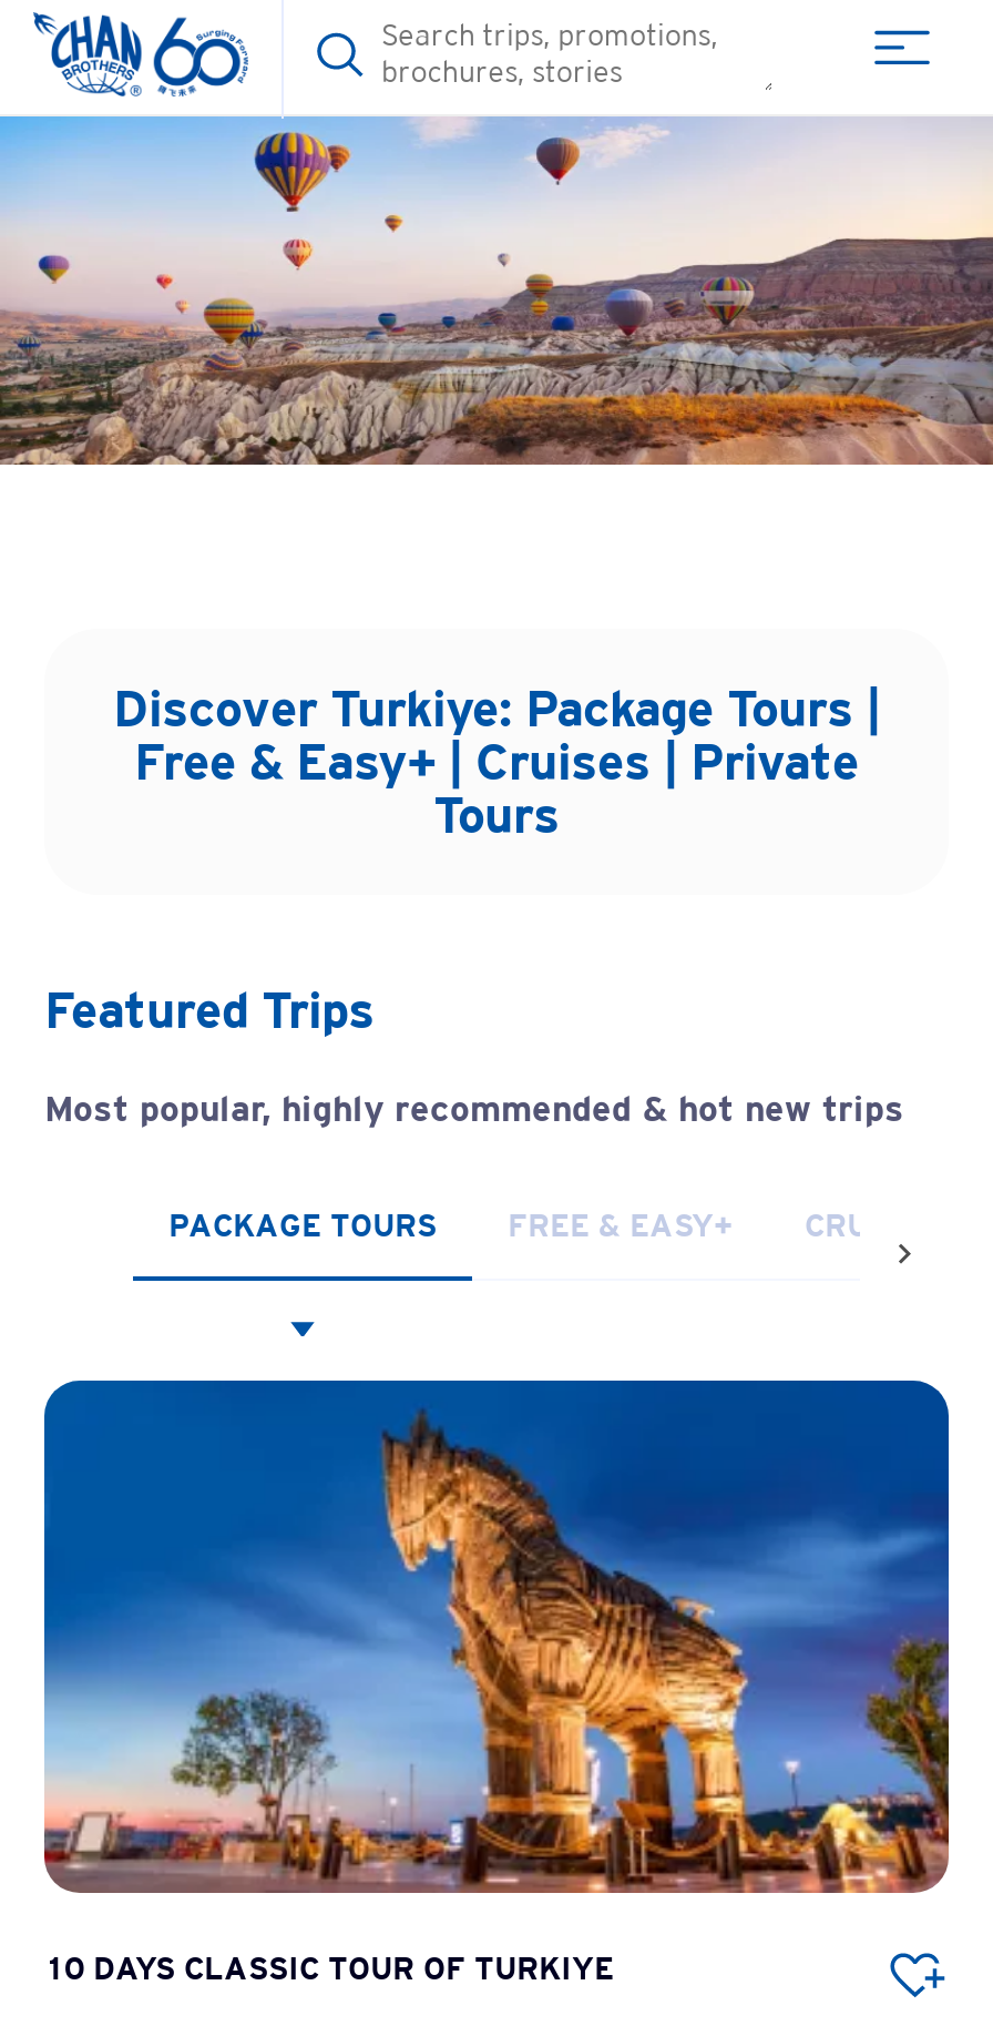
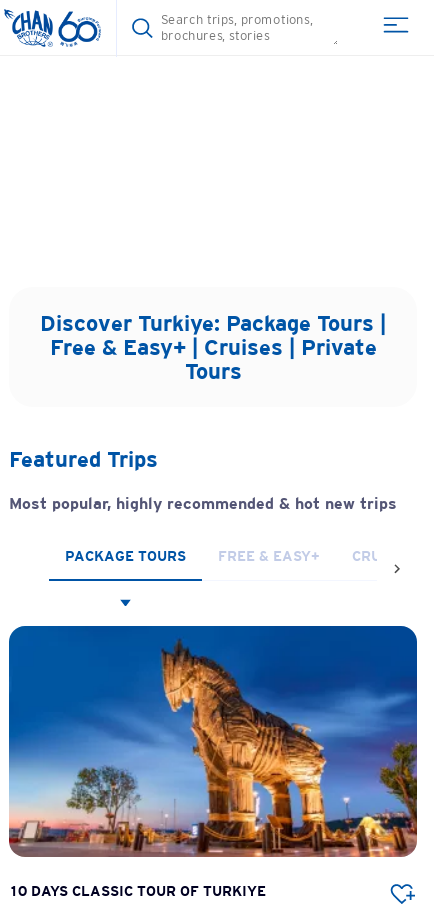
- [image]
